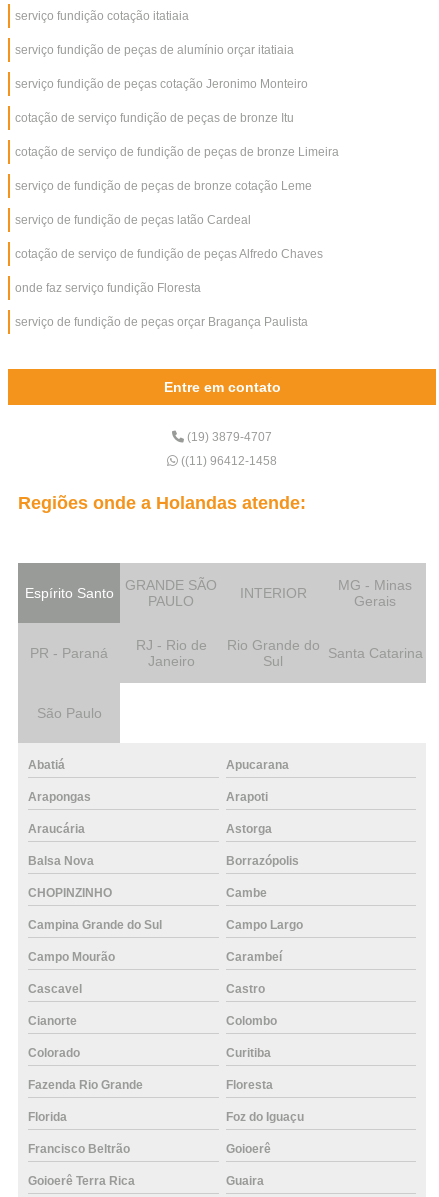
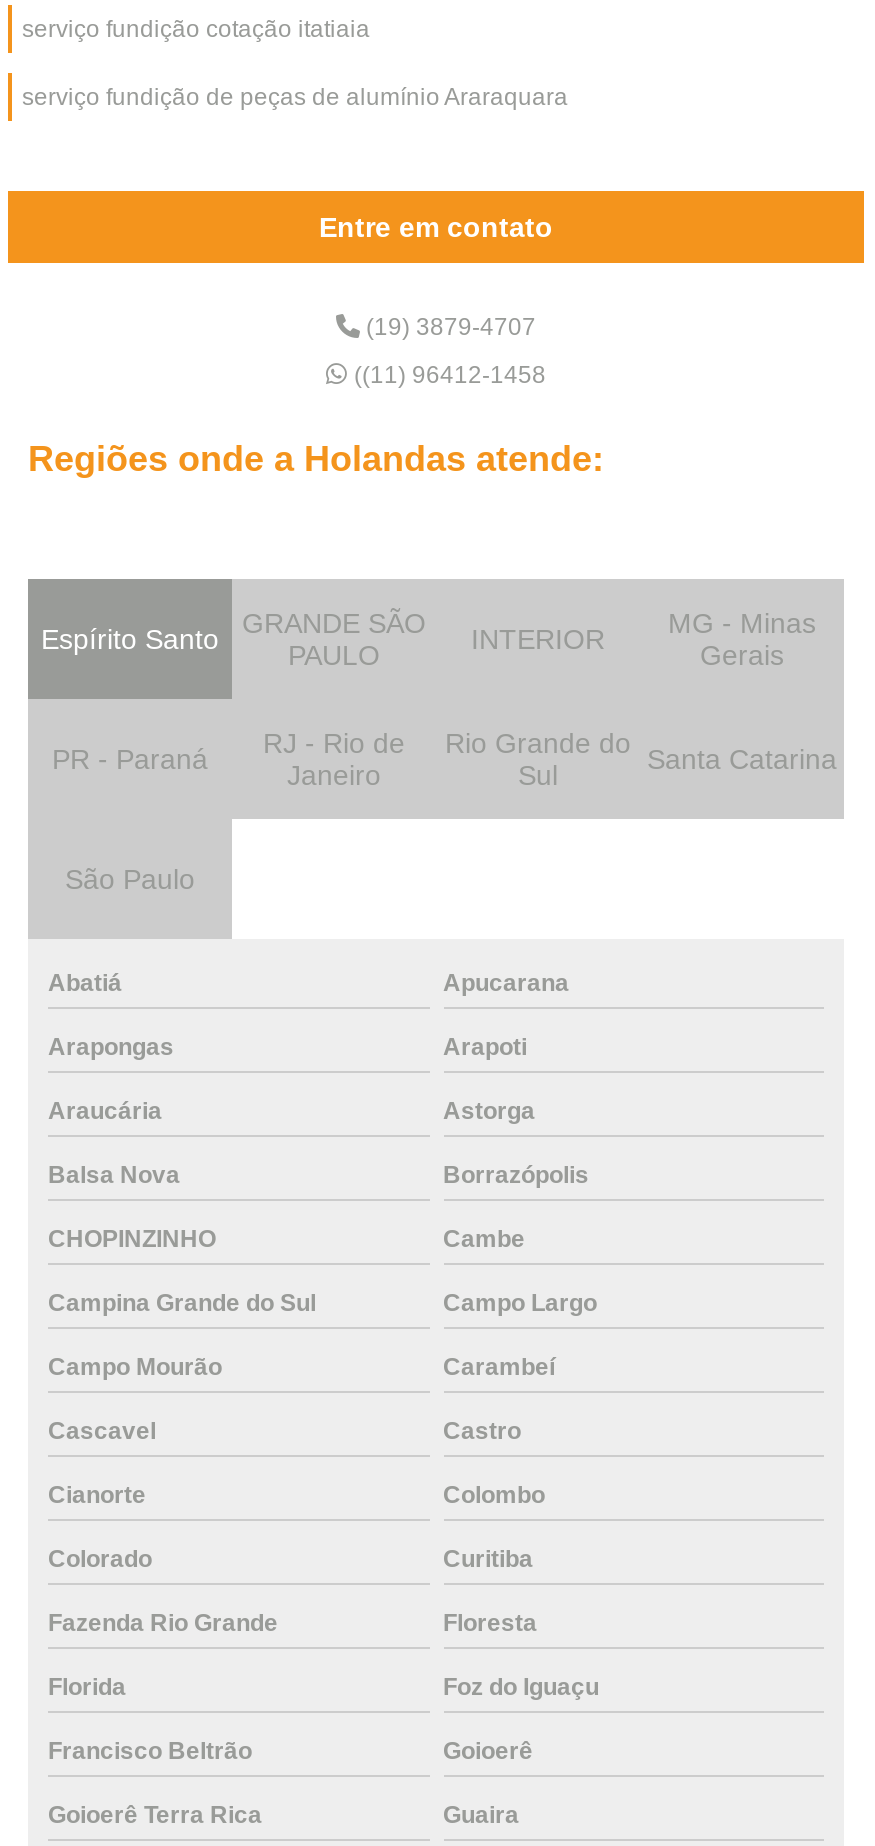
- serviço fundição de peças de alumínio orçar itatiaia
- serviço fundição de peças cotação Jeronimo Monteiro
- cotação de serviço fundição de peças de bronze Itu
- cotação de serviço de fundição de peças de bronze Limeira
- serviço de fundição de peças de bronze cotação Leme
- serviço de fundição de peças latão Cardeal
- cotação de serviço de fundição de peças Alfredo Chaves
- onde faz serviço fundição Floresta
- serviço de fundição de peças orçar Bragança Paulista
+ serviço fundição de peças de alumínio Araraquara
